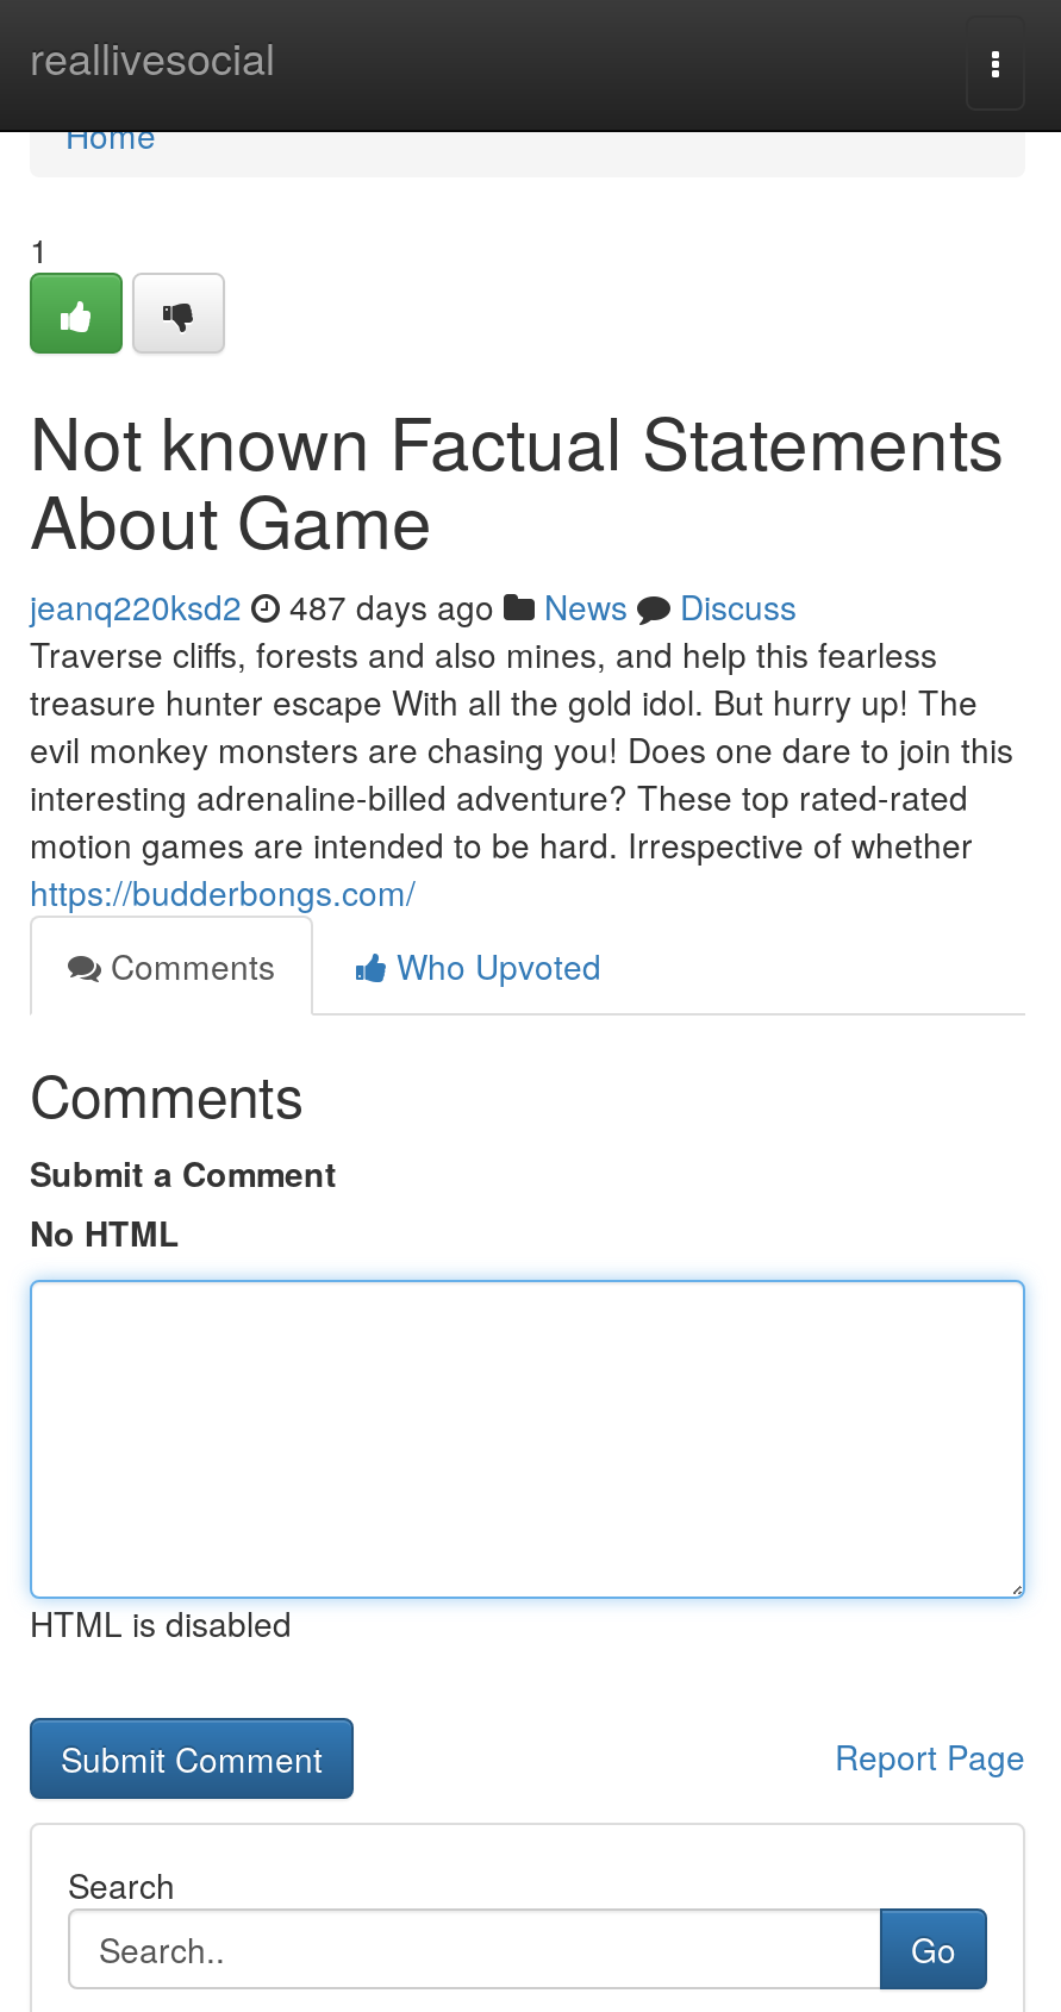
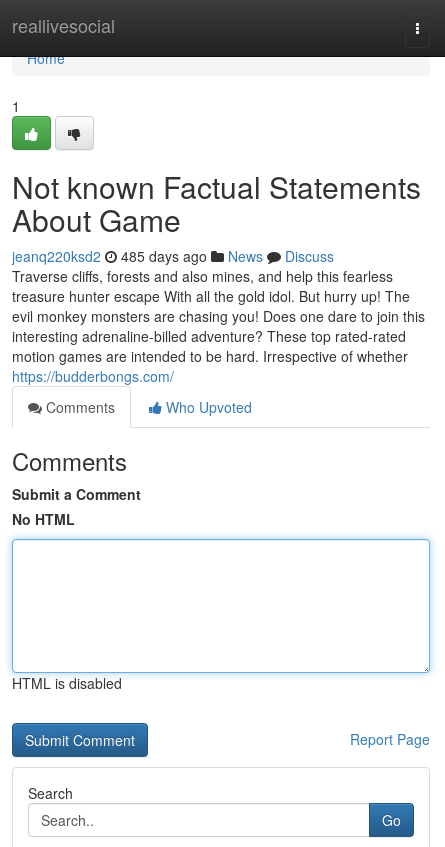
- jeanq220ksd2 487 days ago News Discuss
+ jeanq220ksd2 485 days ago News Discuss
